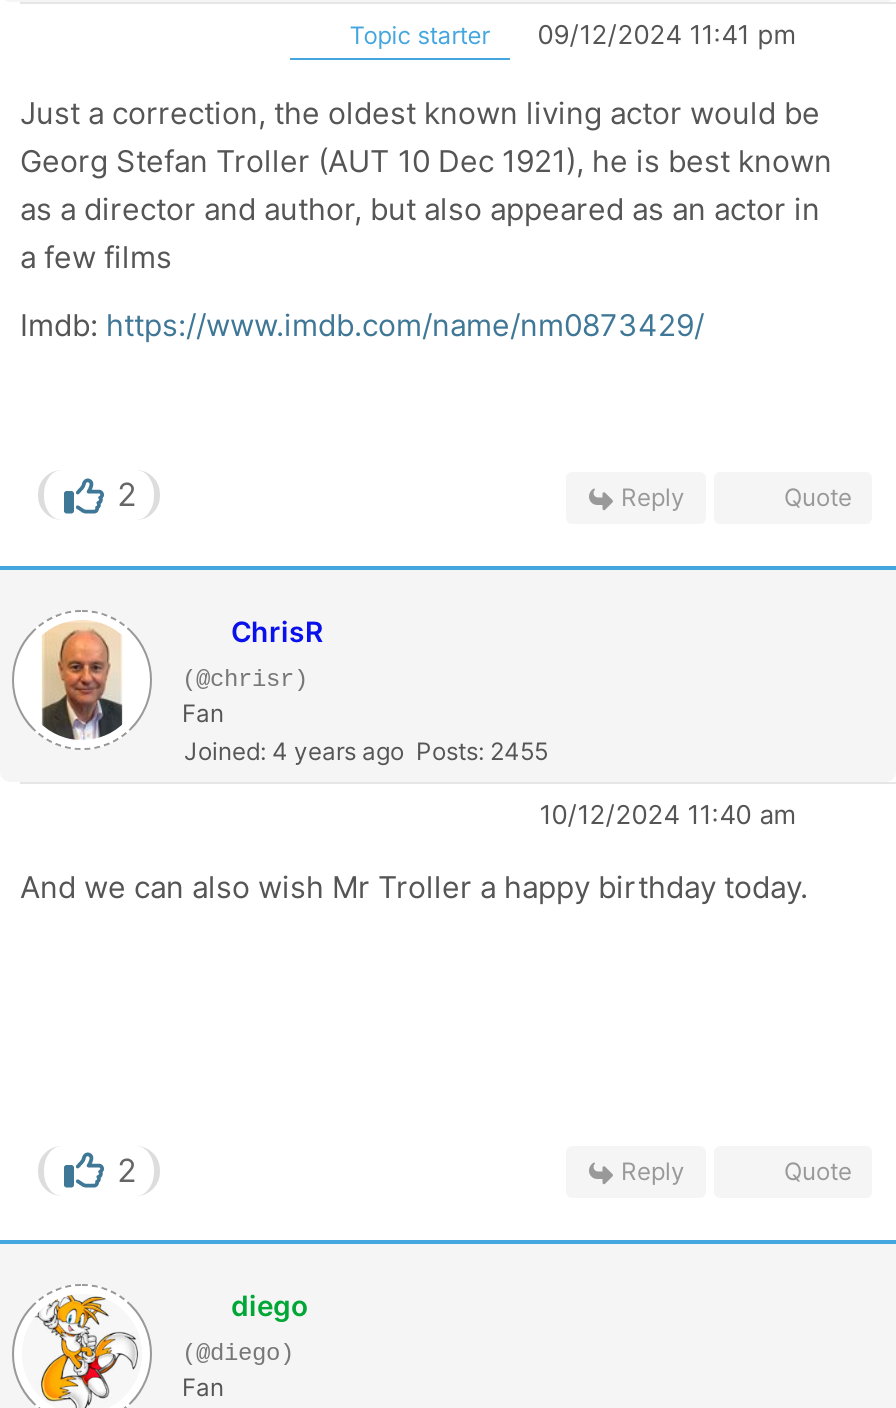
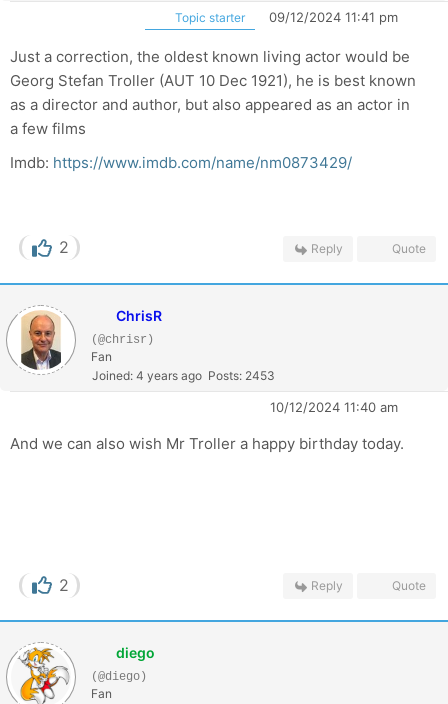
- Joined: 4 years ago Posts: 2455
+ Joined: 4 years ago Posts: 2453
